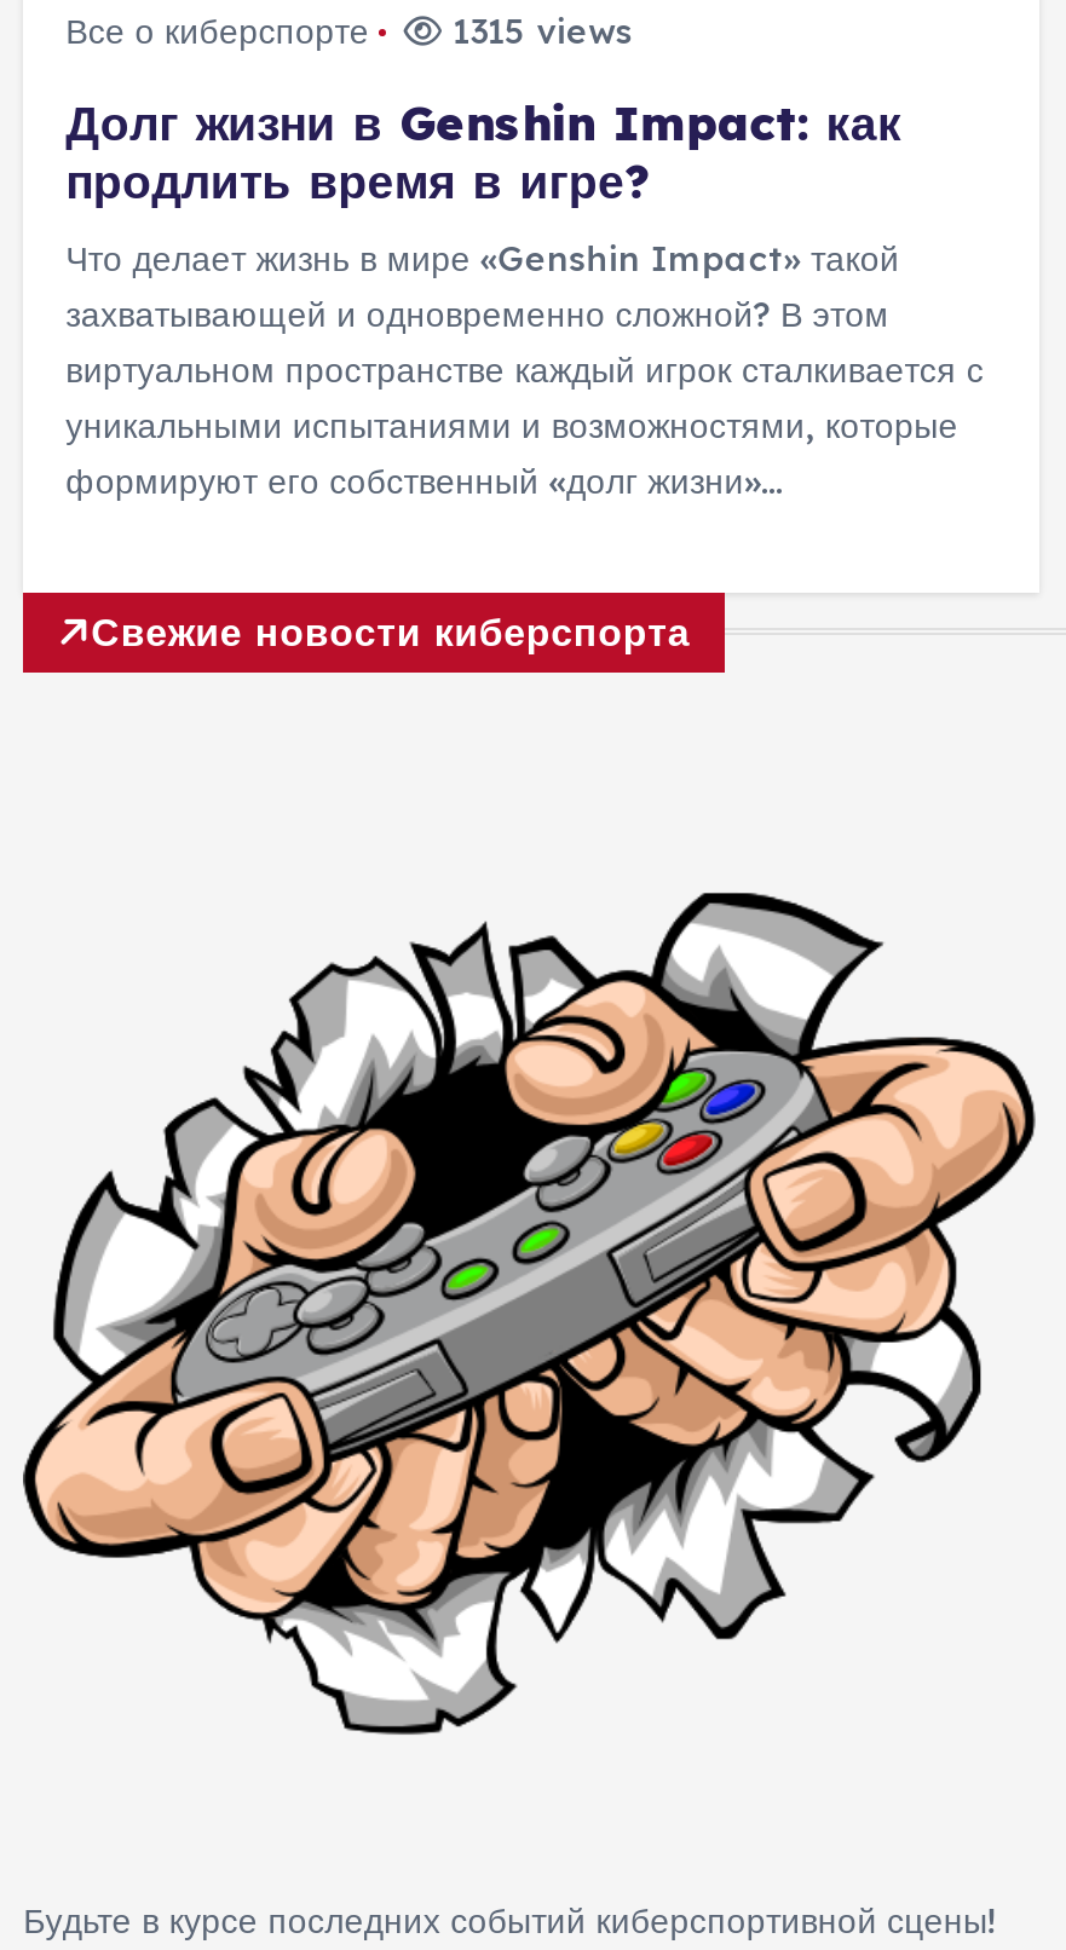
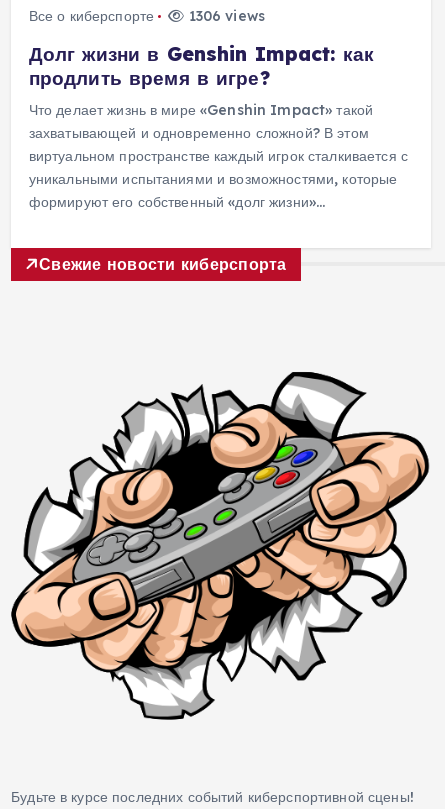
- Все о киберспорте 1315 views
+ Все о киберспорте 1306 views
